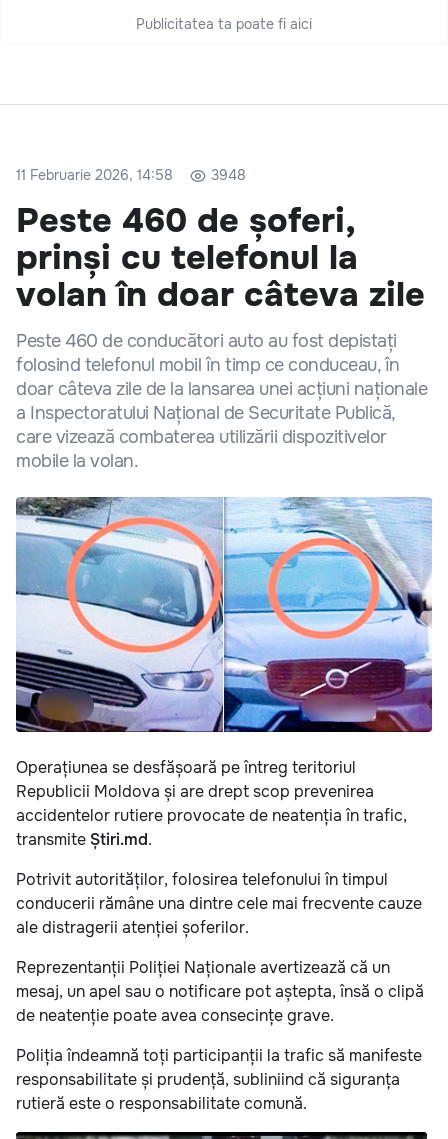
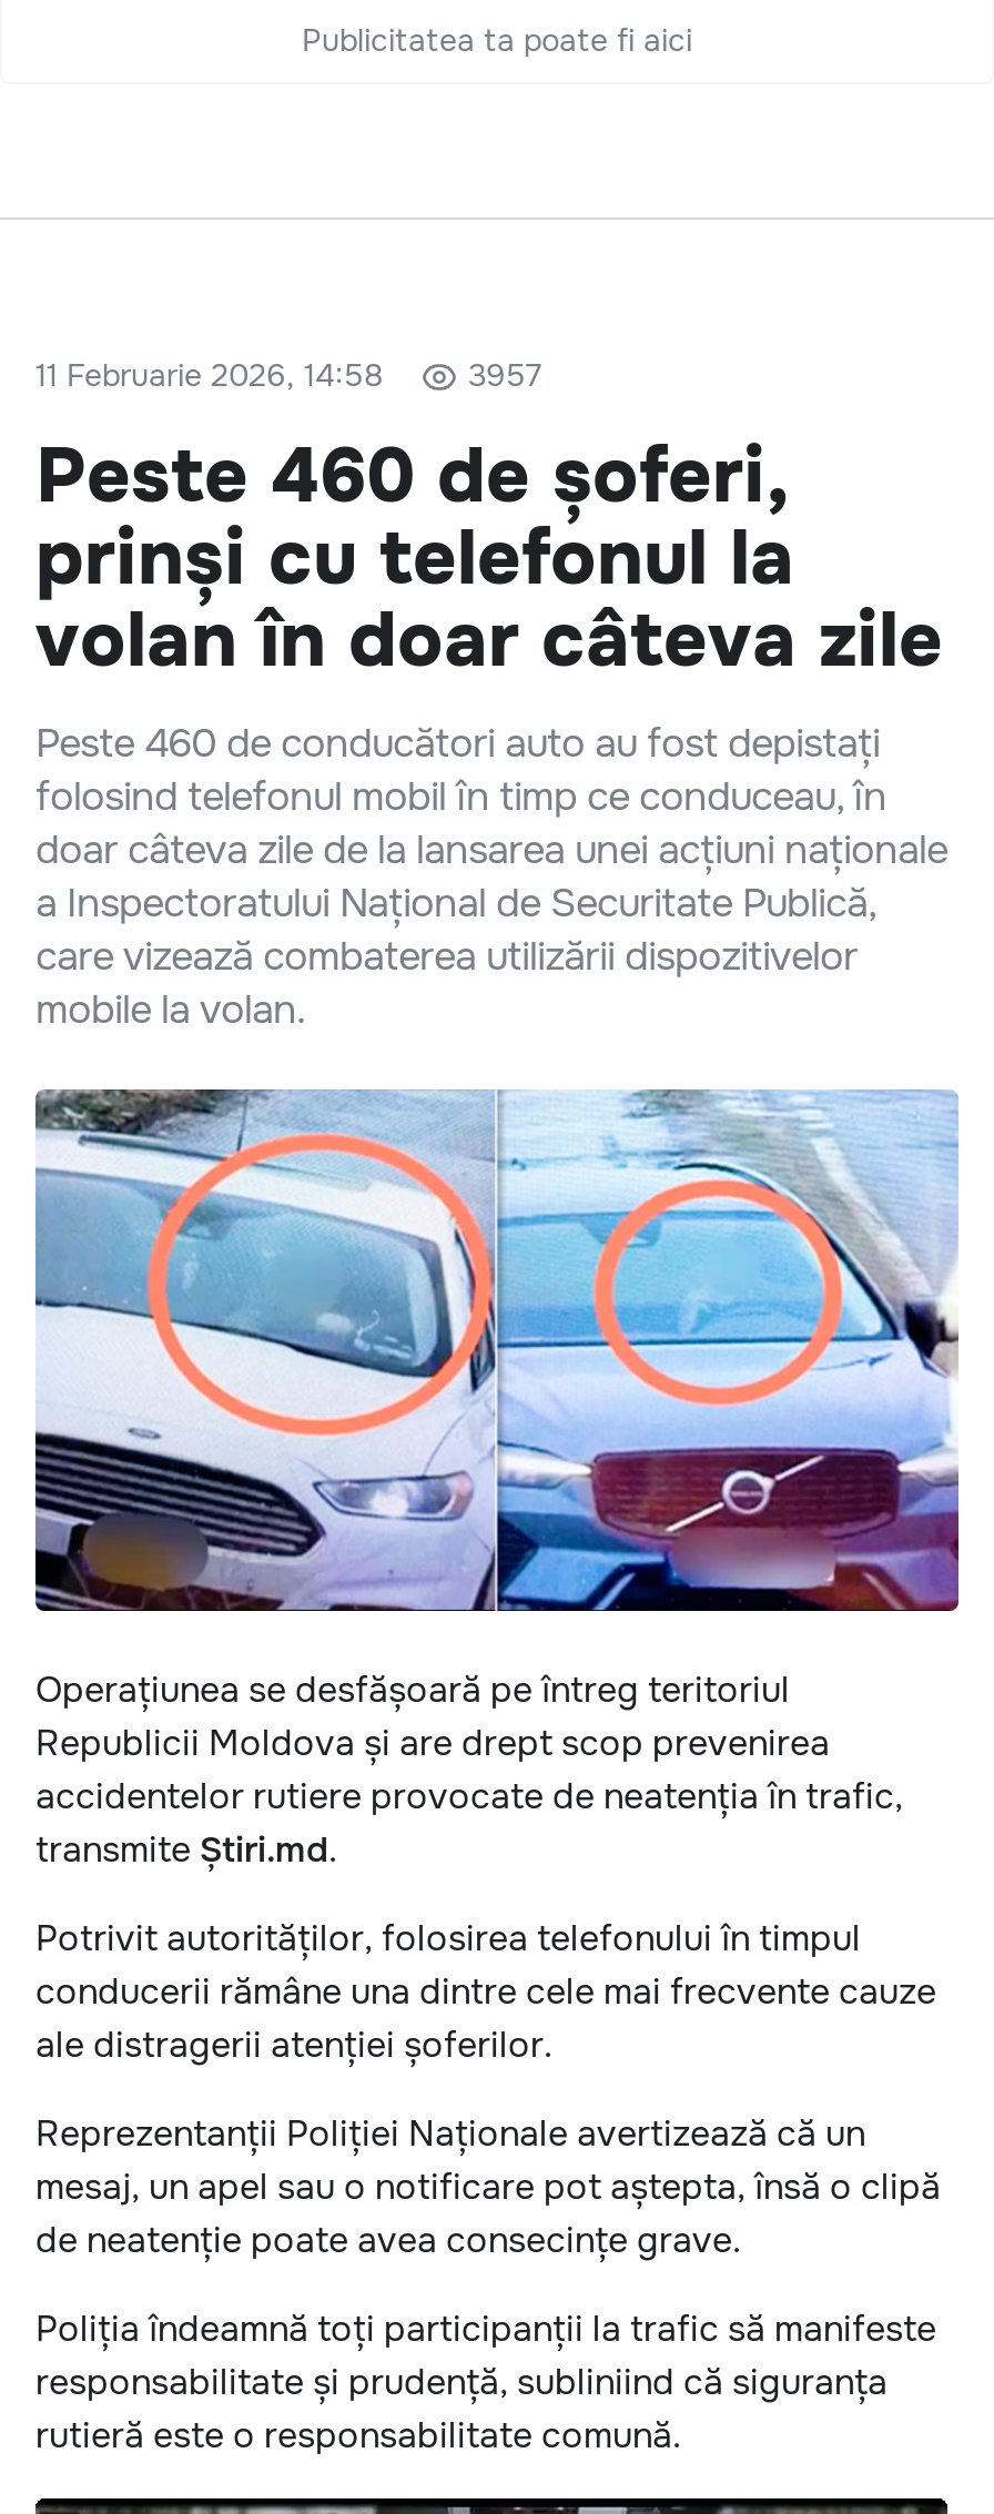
- 3948
+ 3957
